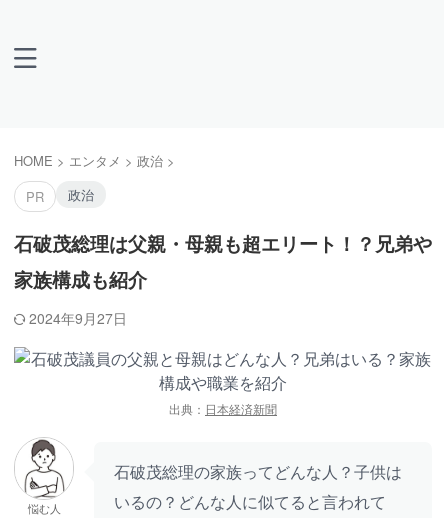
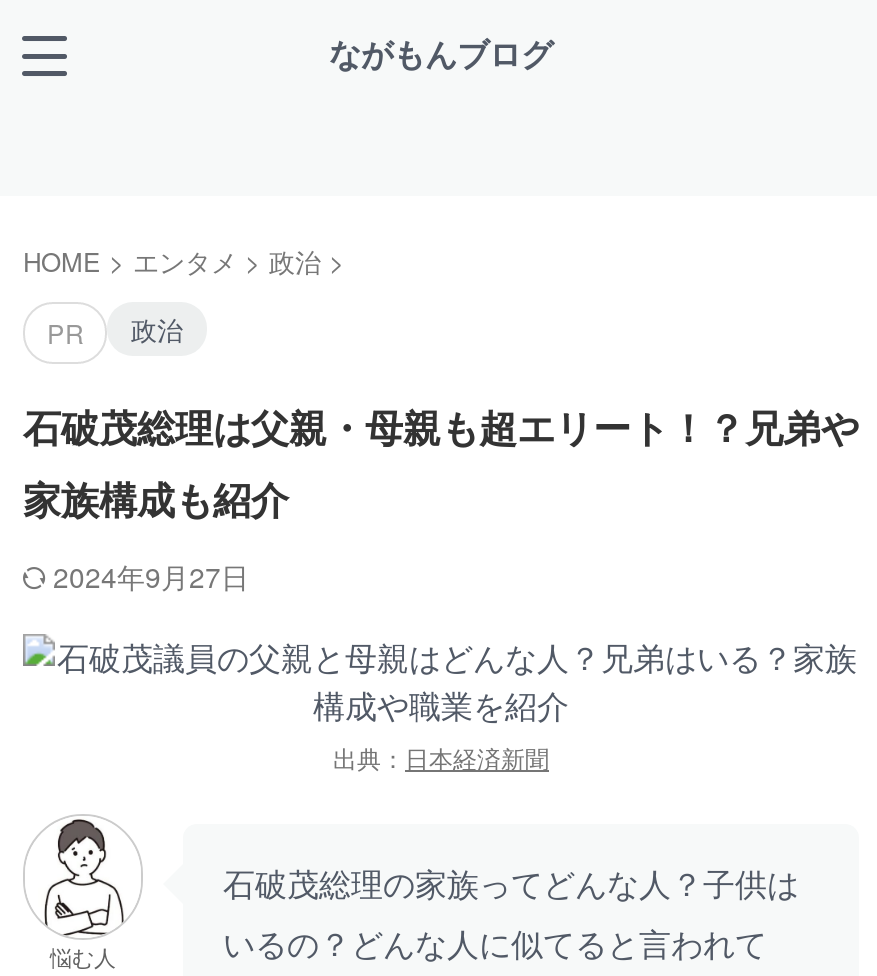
+ ながもんブログ
